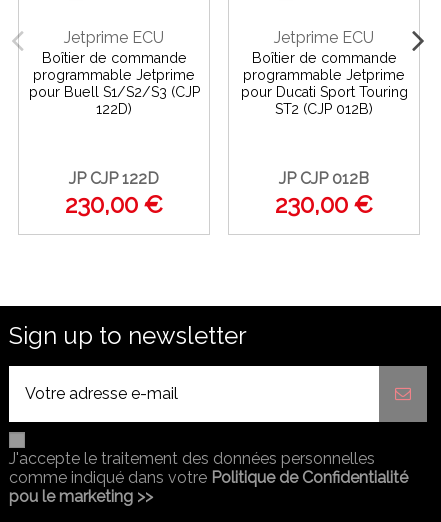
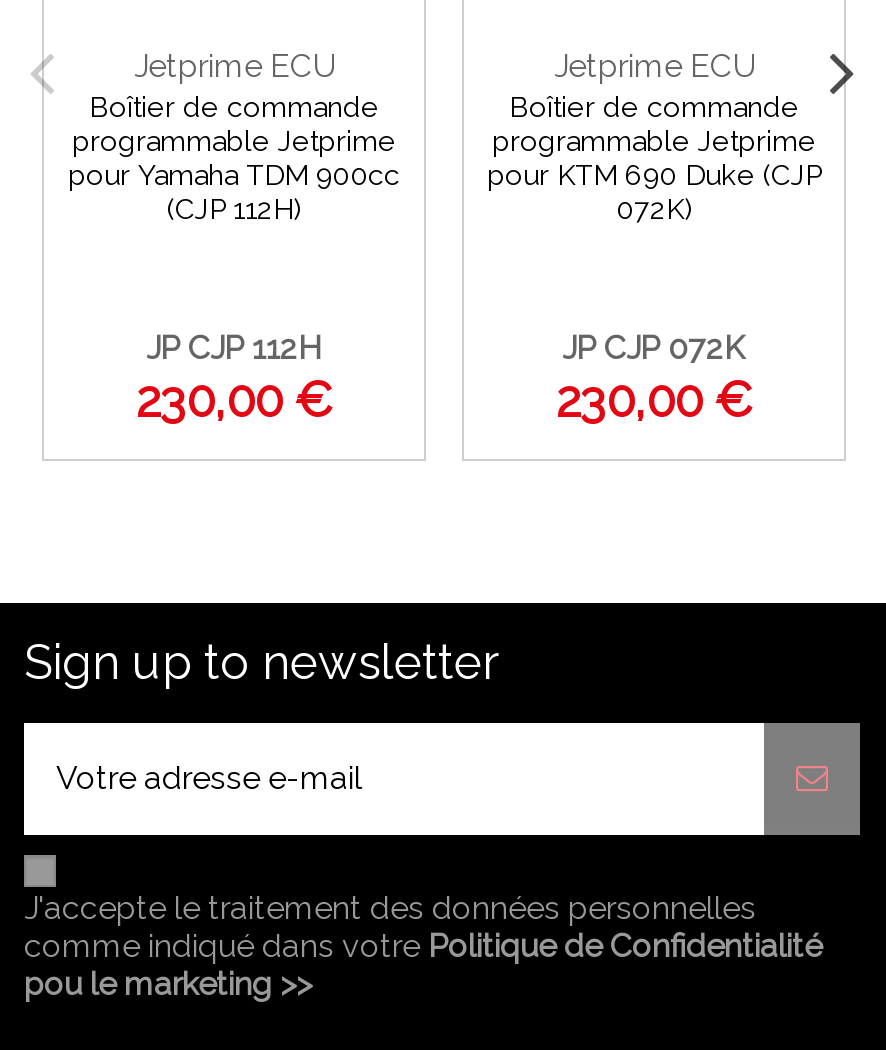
- pour Buell S1/S2/S3 (CJP
- 122D)
+ pour Yamaha TDM 900cc
+ (CJP 112H)

- pour Ducati Sport Touring
- ST2 (CJP 012B)
+ pour KTM 690 Duke (CJP
+ 072K)

- JP CJP 122D
+ JP CJP 112H

- JP CJP 012B
+ JP CJP 072K
